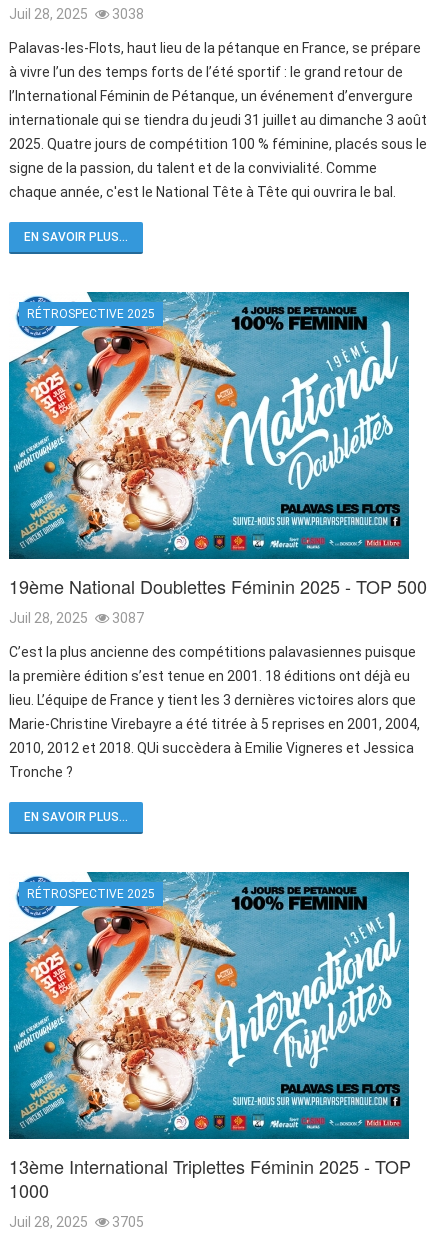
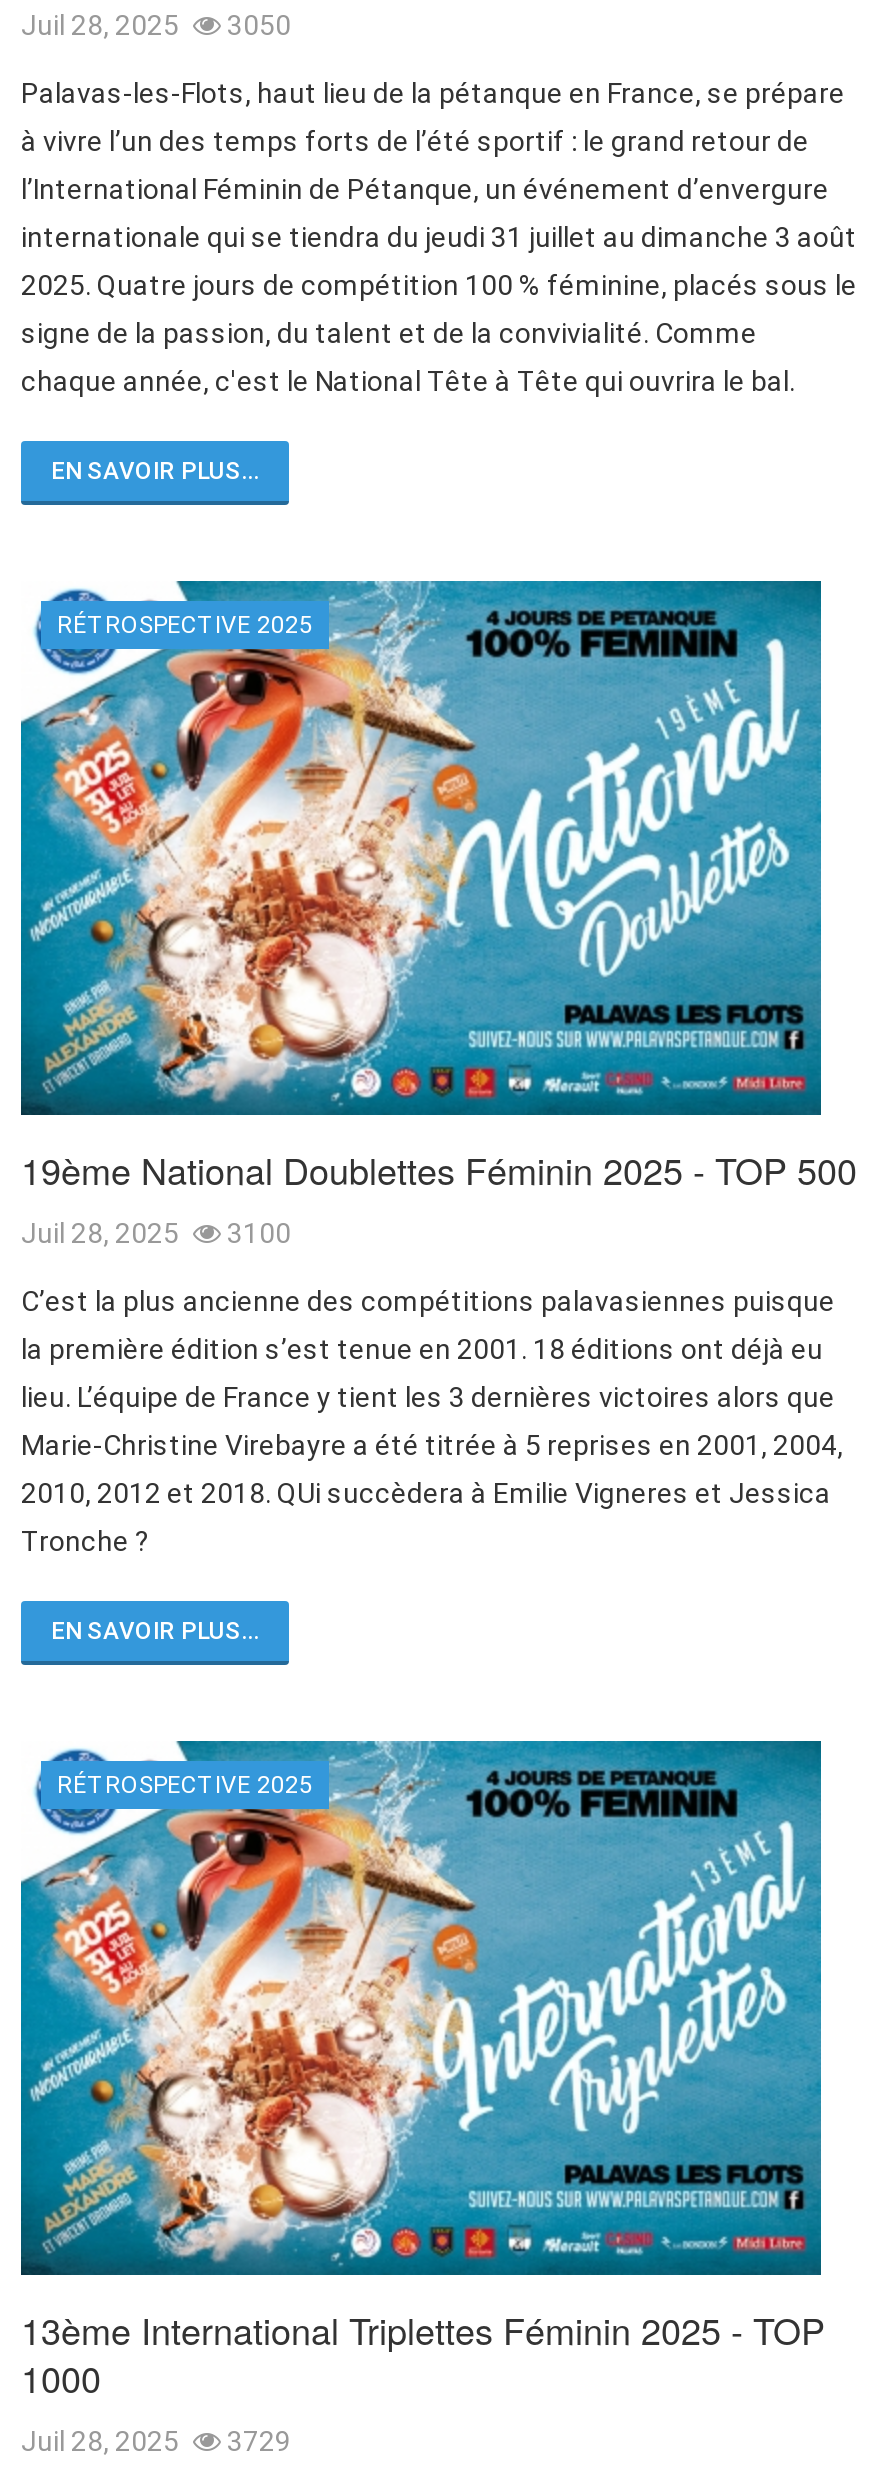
- Juil 28, 2025 3038
+ Juil 28, 2025 3050

- Juil 28, 2025 3087
+ Juil 28, 2025 3100

- Juil 28, 2025 3705
+ Juil 28, 2025 3729
